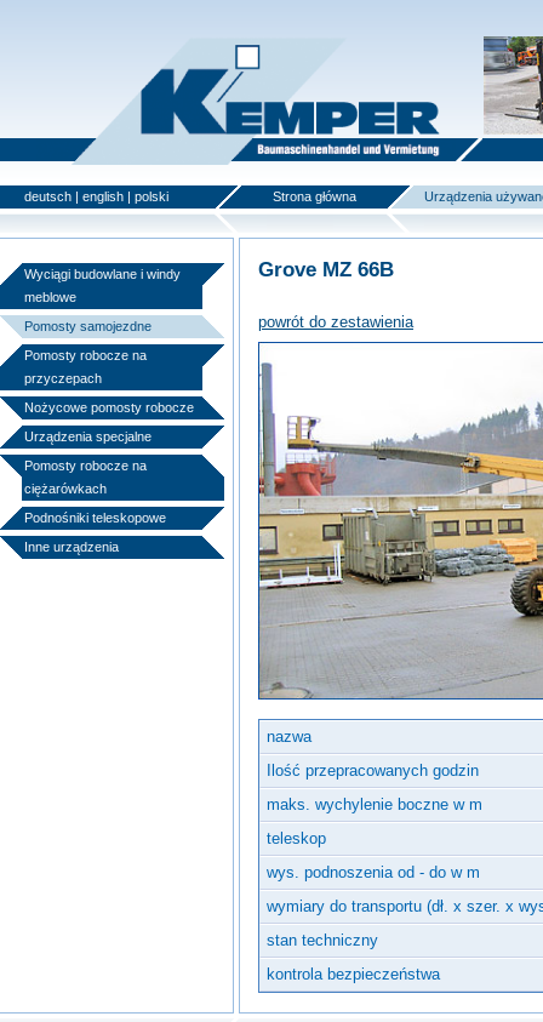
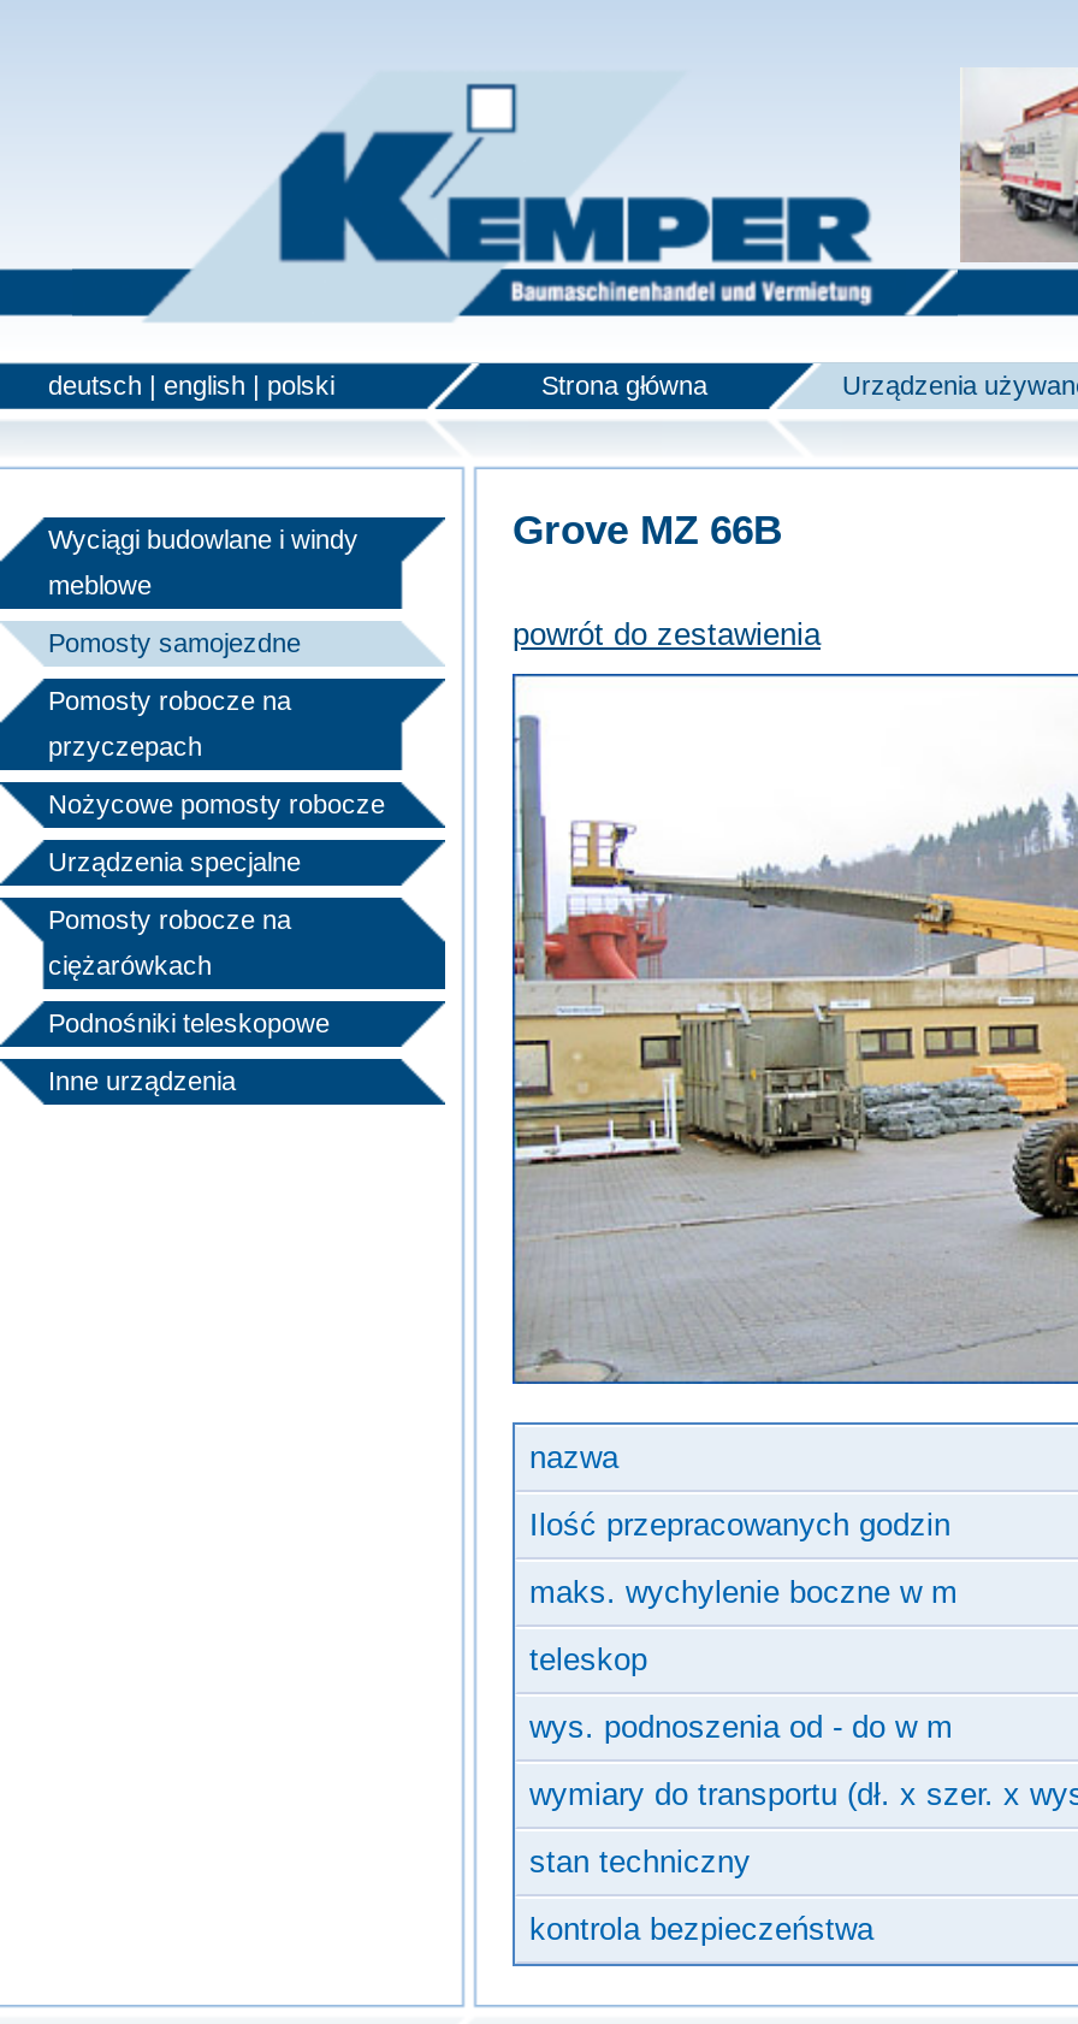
- [image]
+ [image]
